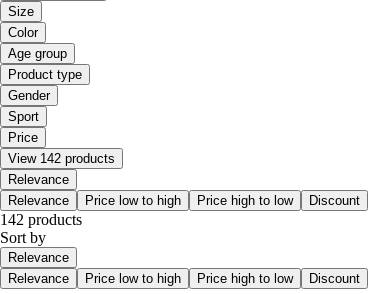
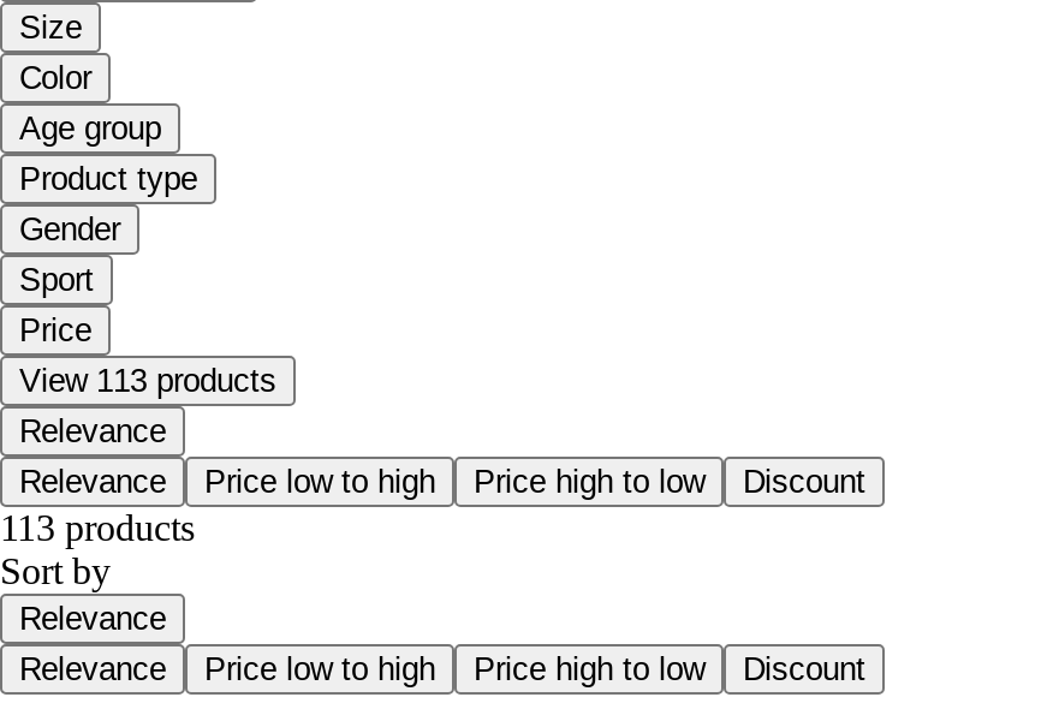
- View 142 products
+ View 113 products

- 142 products
+ 113 products
